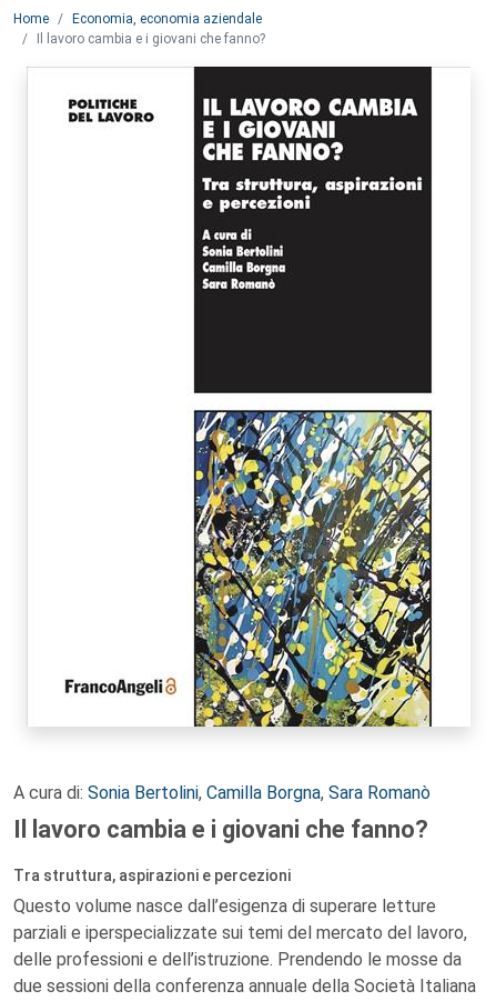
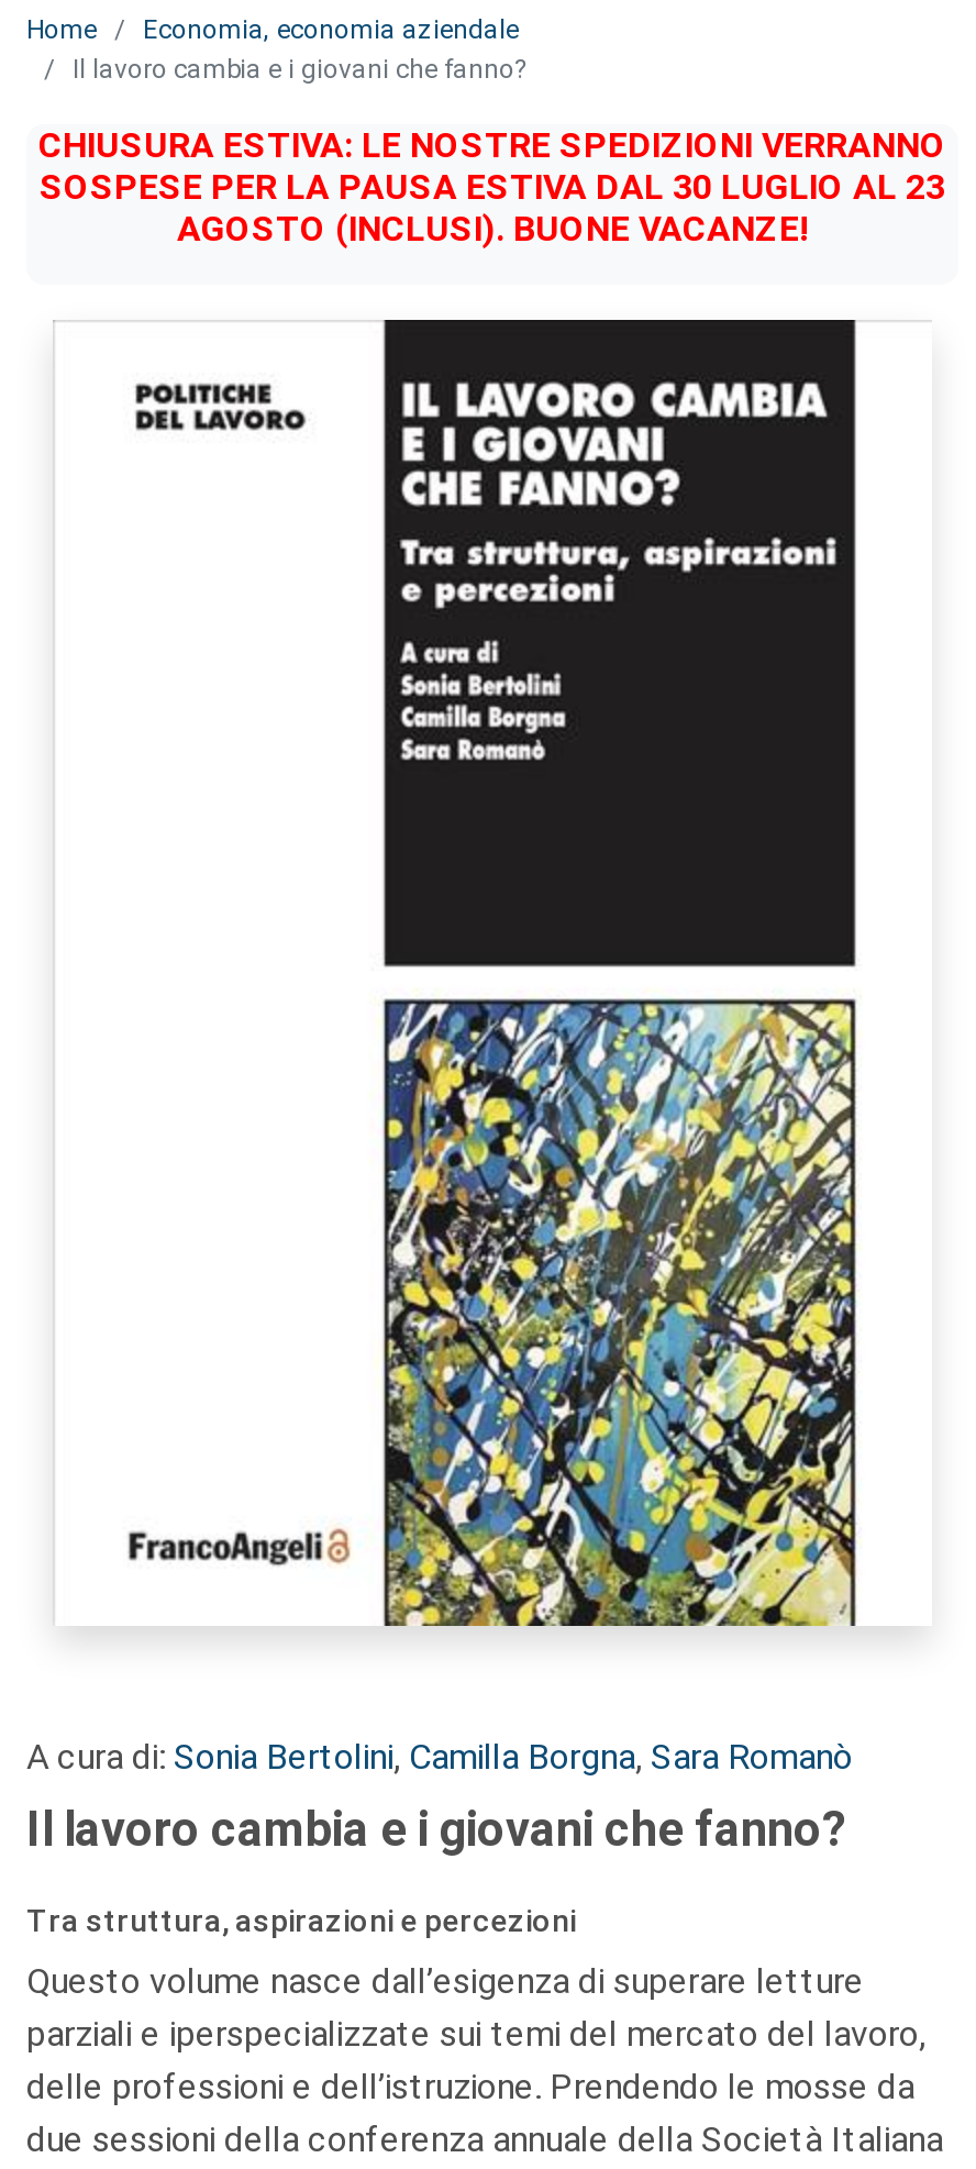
+ CHIUSURA ESTIVA: LE NOSTRE SPEDIZIONI VERRANNO
+ SOSPESE PER LA PAUSA ESTIVA DAL 30 LUGLIO AL 23
+ AGOSTO (INCLUSI). BUONE VACANZE!
